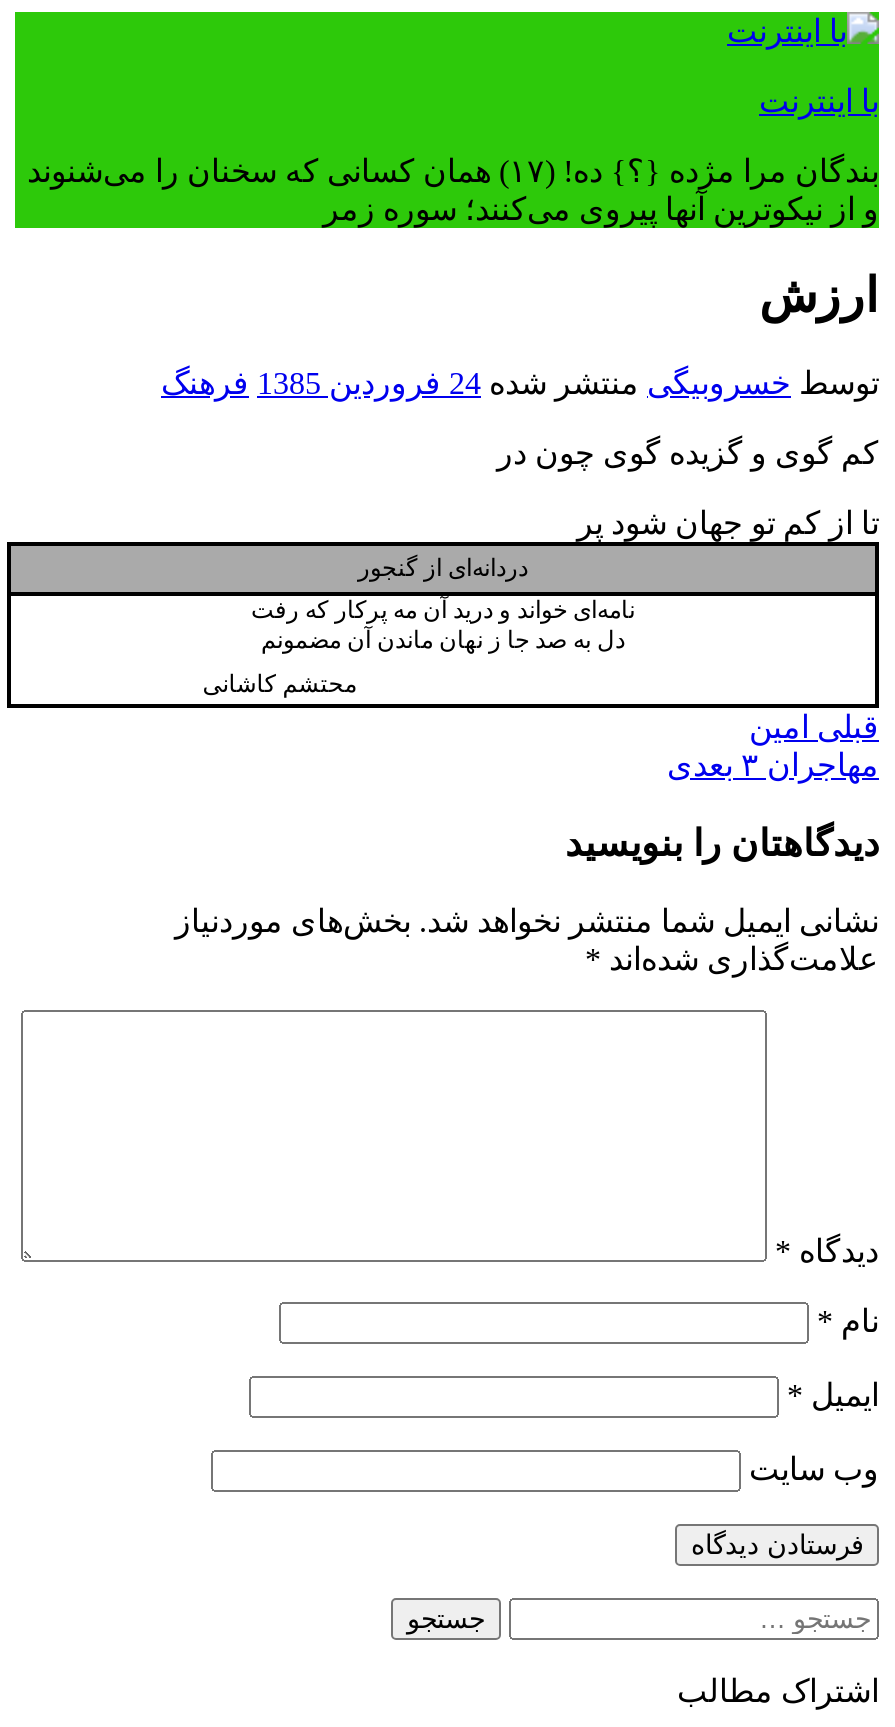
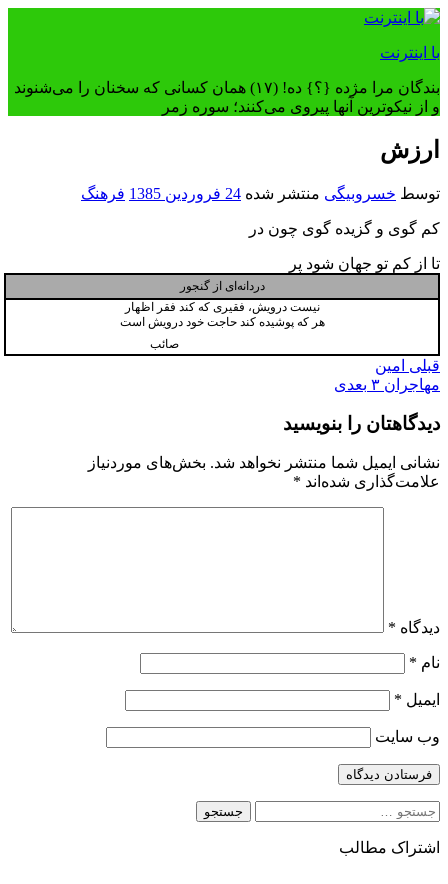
- نامه‌ای خواند و درید آن مه پرکار که رفت
- دل به صد جا ز نهان ماندن آن مضمونم
+ نیست درویش، فقیری که کند فقر اظهار
+ هر که پوشیده کند حاجت خود درویش است

- محتشم کاشانی
+ صائب
